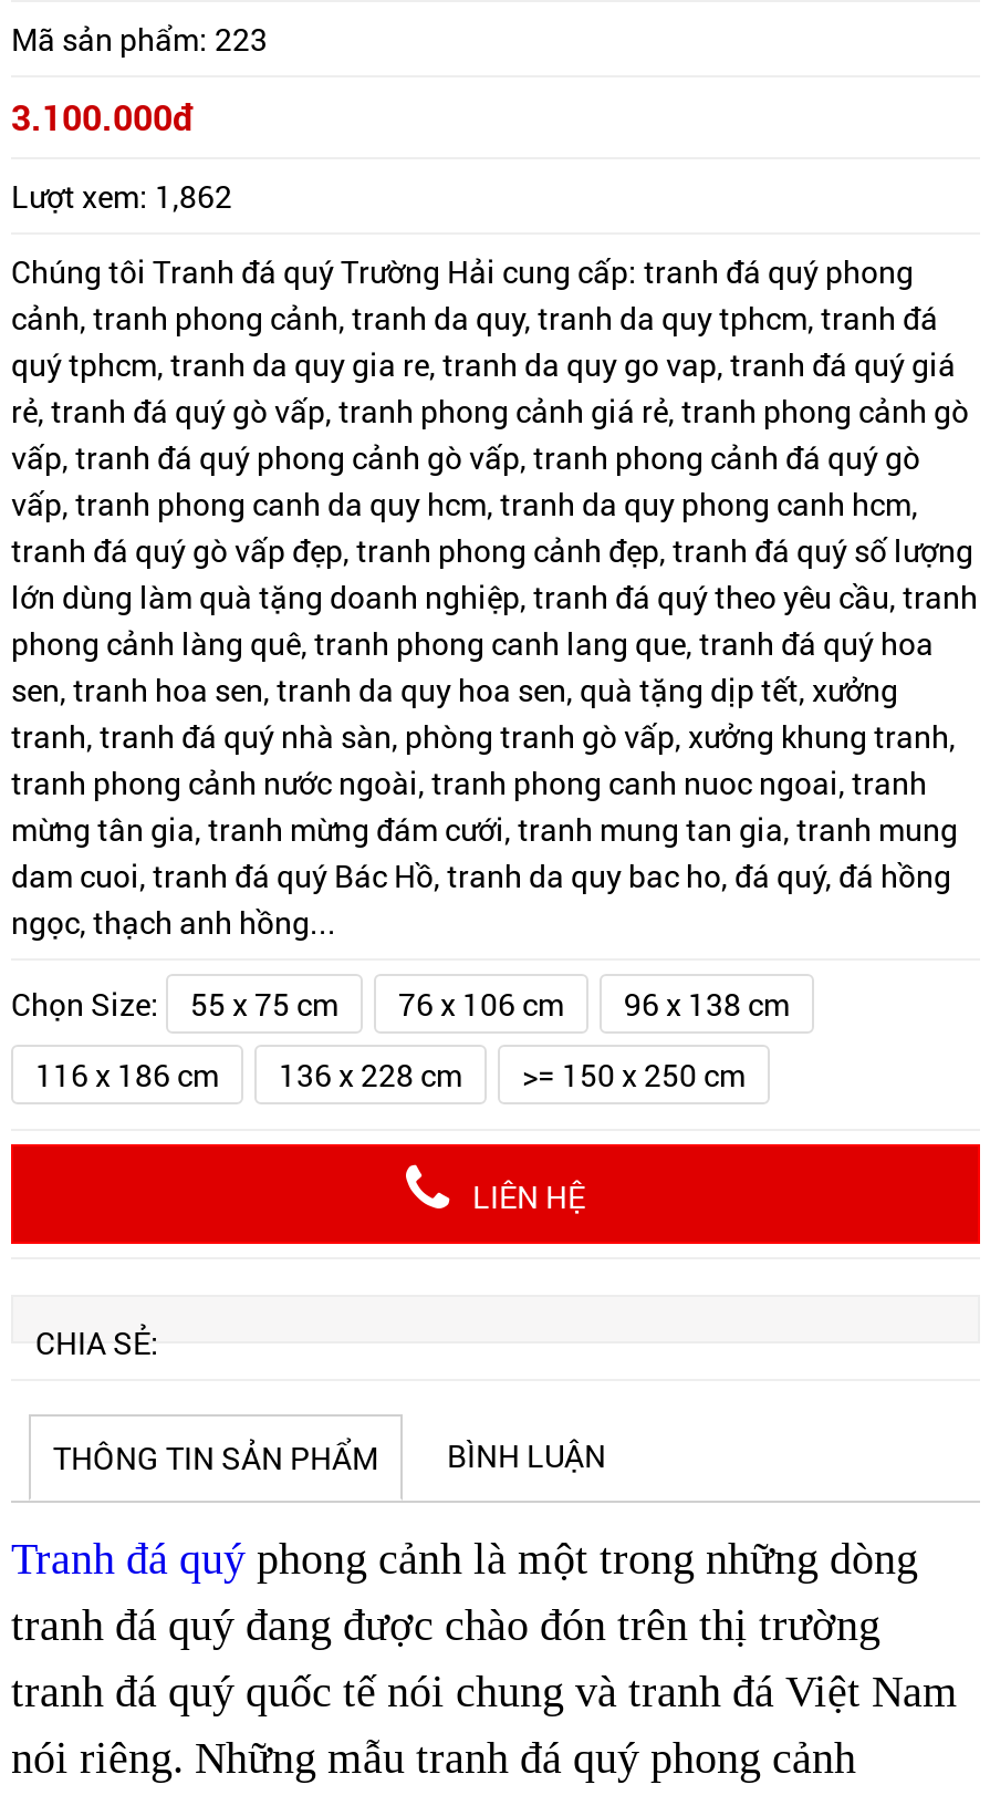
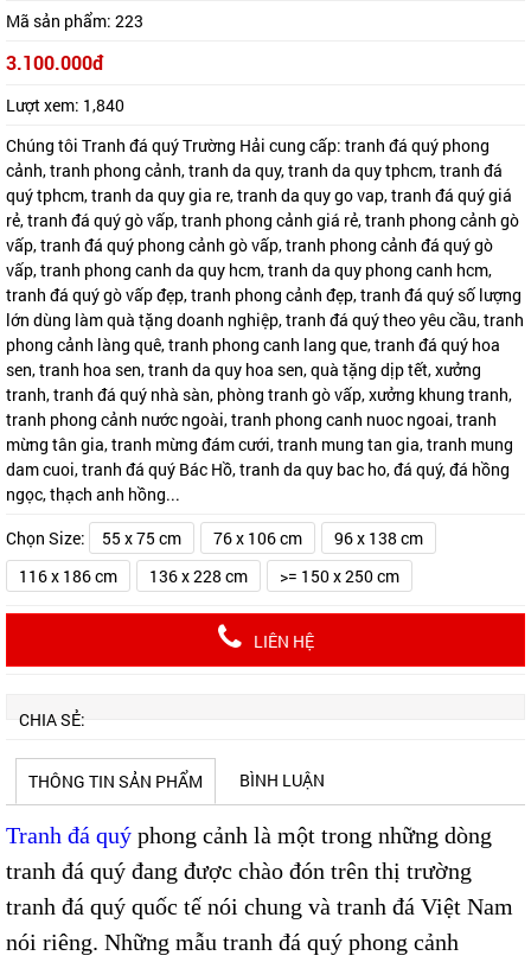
- Lượt xem: 1,862
+ Lượt xem: 1,840
